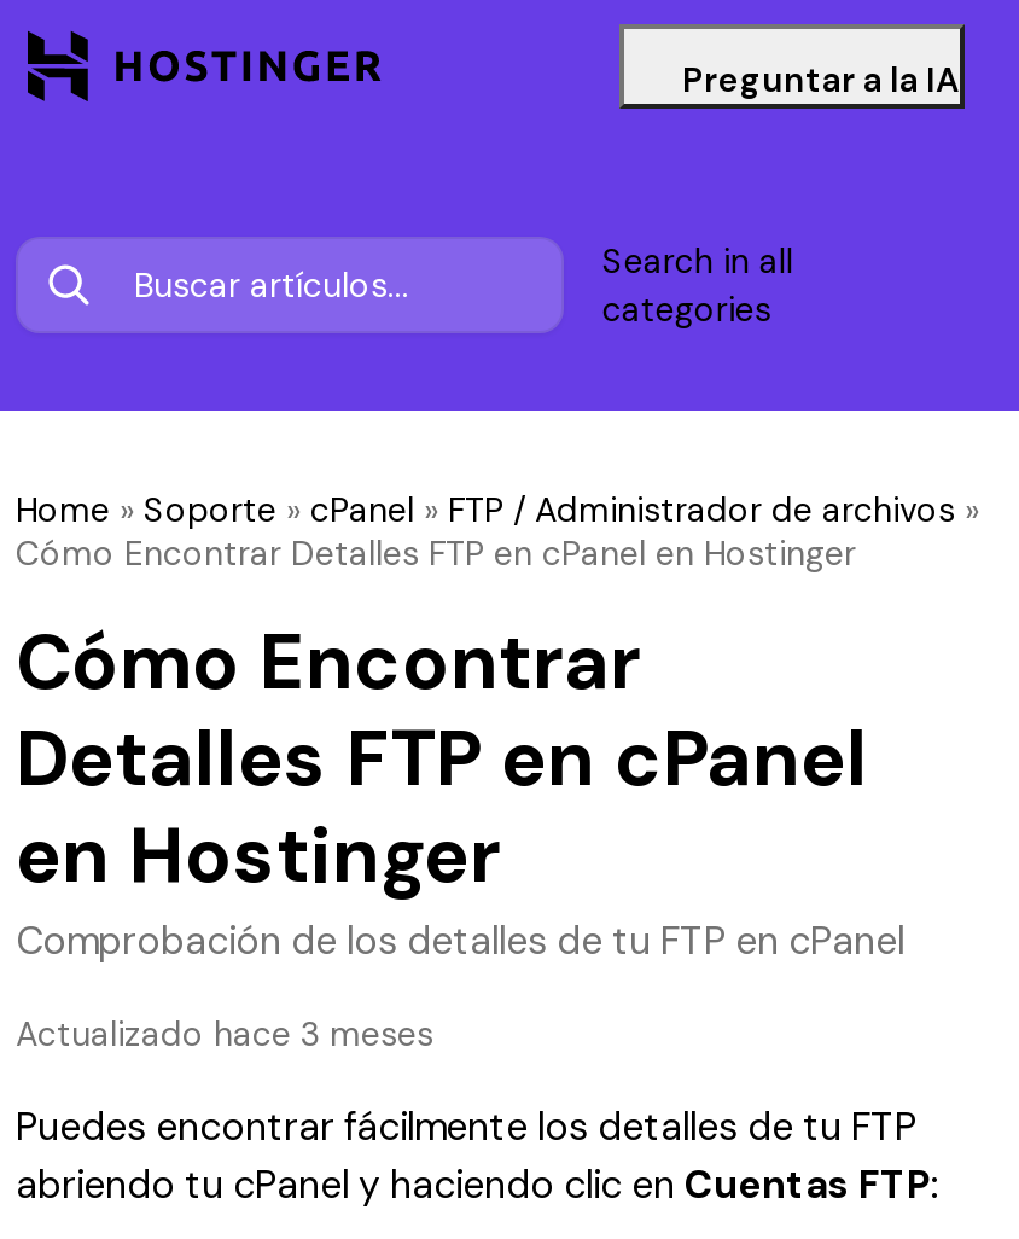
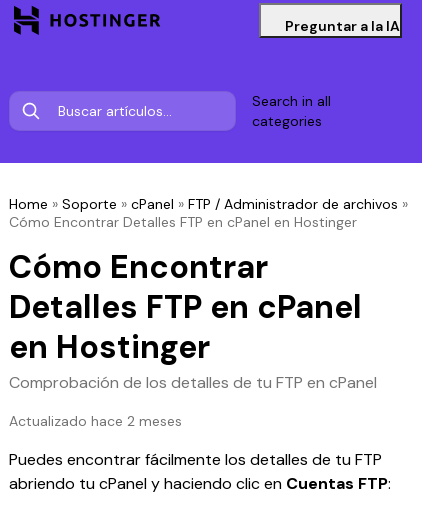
- Actualizado hace 3 meses
+ Actualizado hace 2 meses
